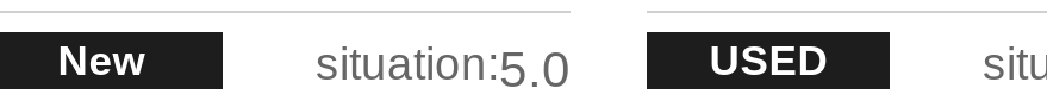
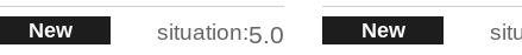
- USED
+ New
